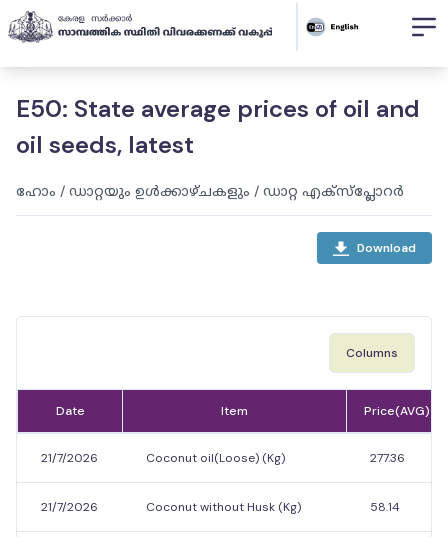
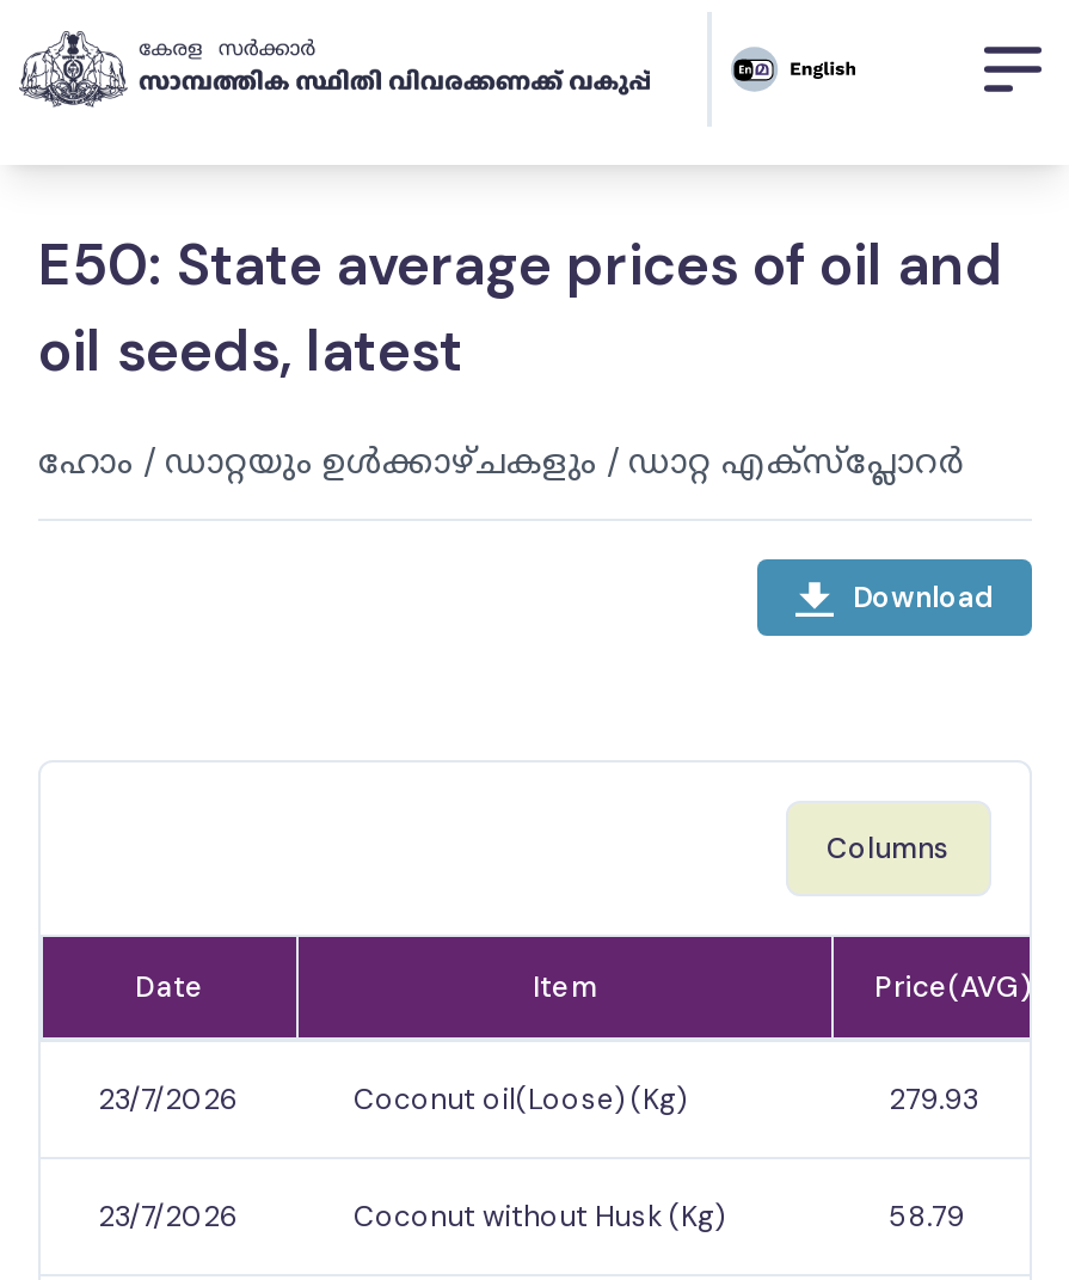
- 21/7/2026
+ 23/7/2026

- 277.36
+ 279.93

- 21/7/2026
+ 23/7/2026

- 58.14
+ 58.79
